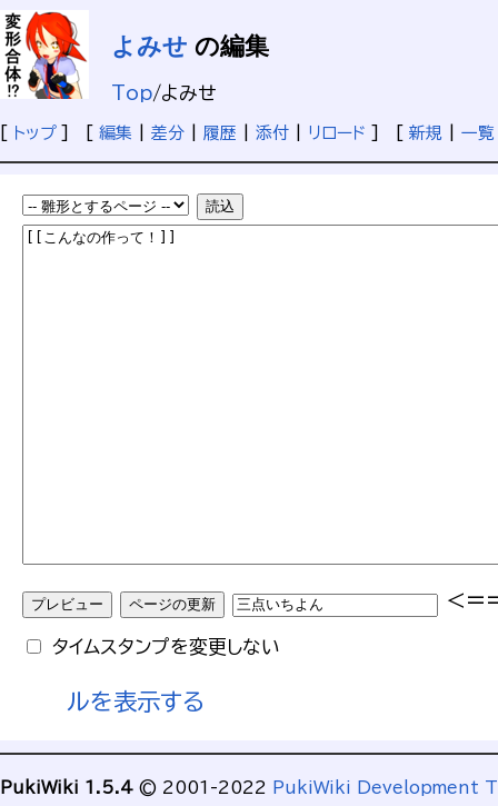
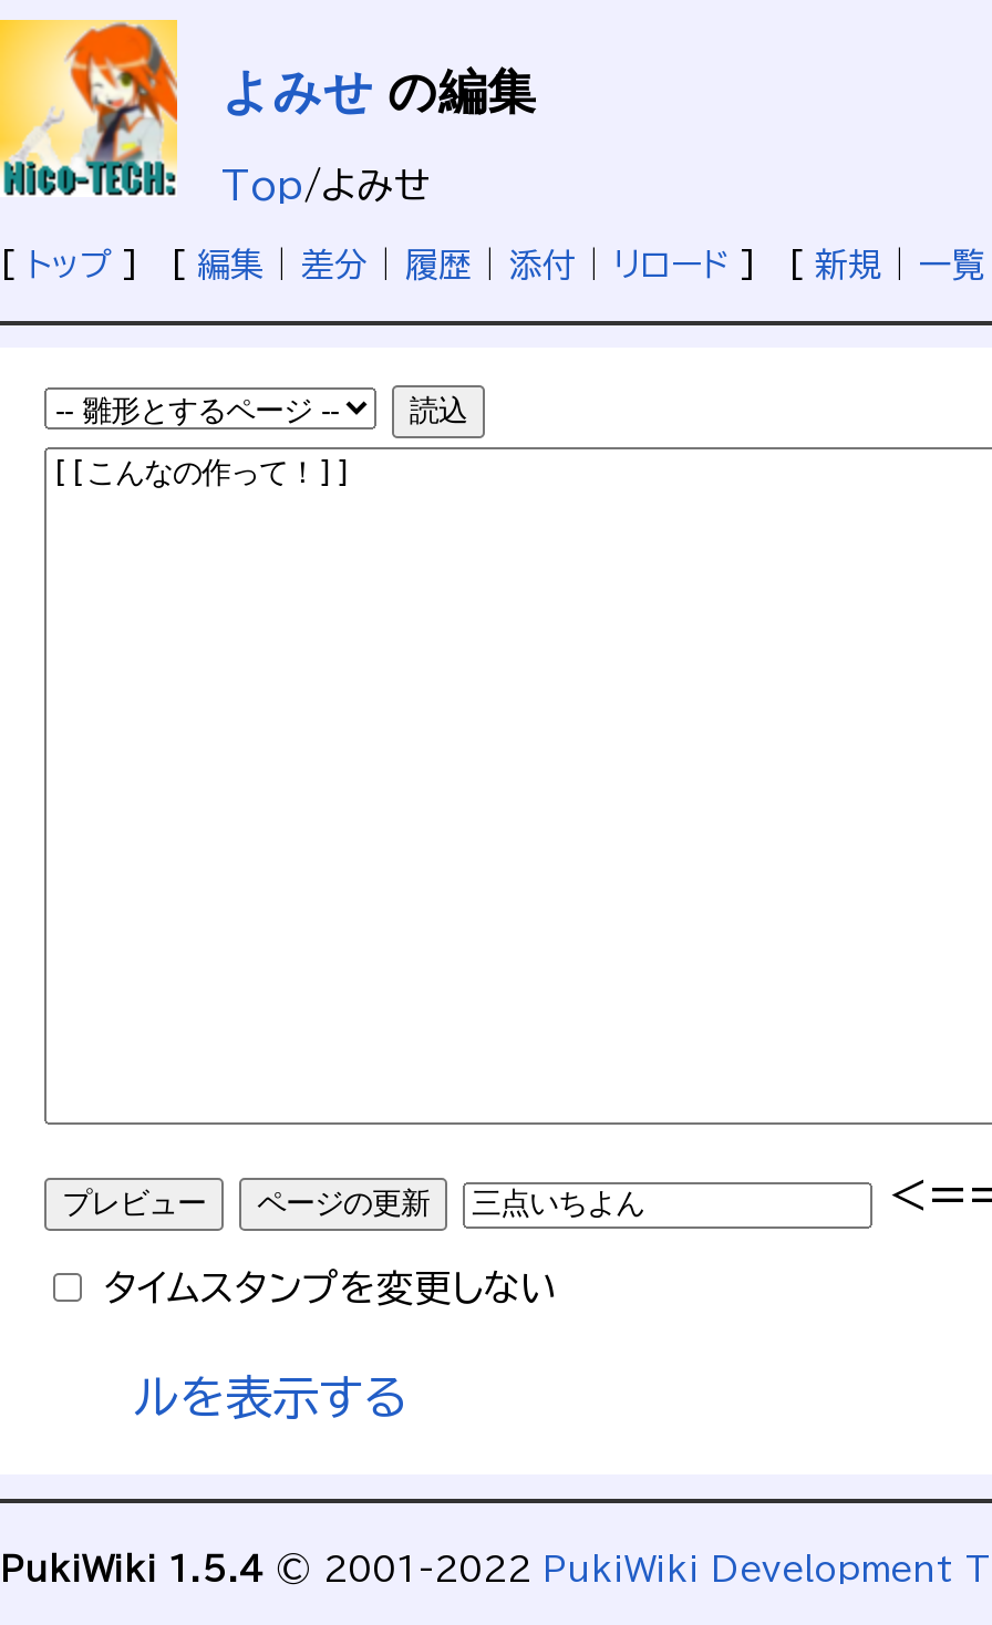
- [image]
+ [image]
